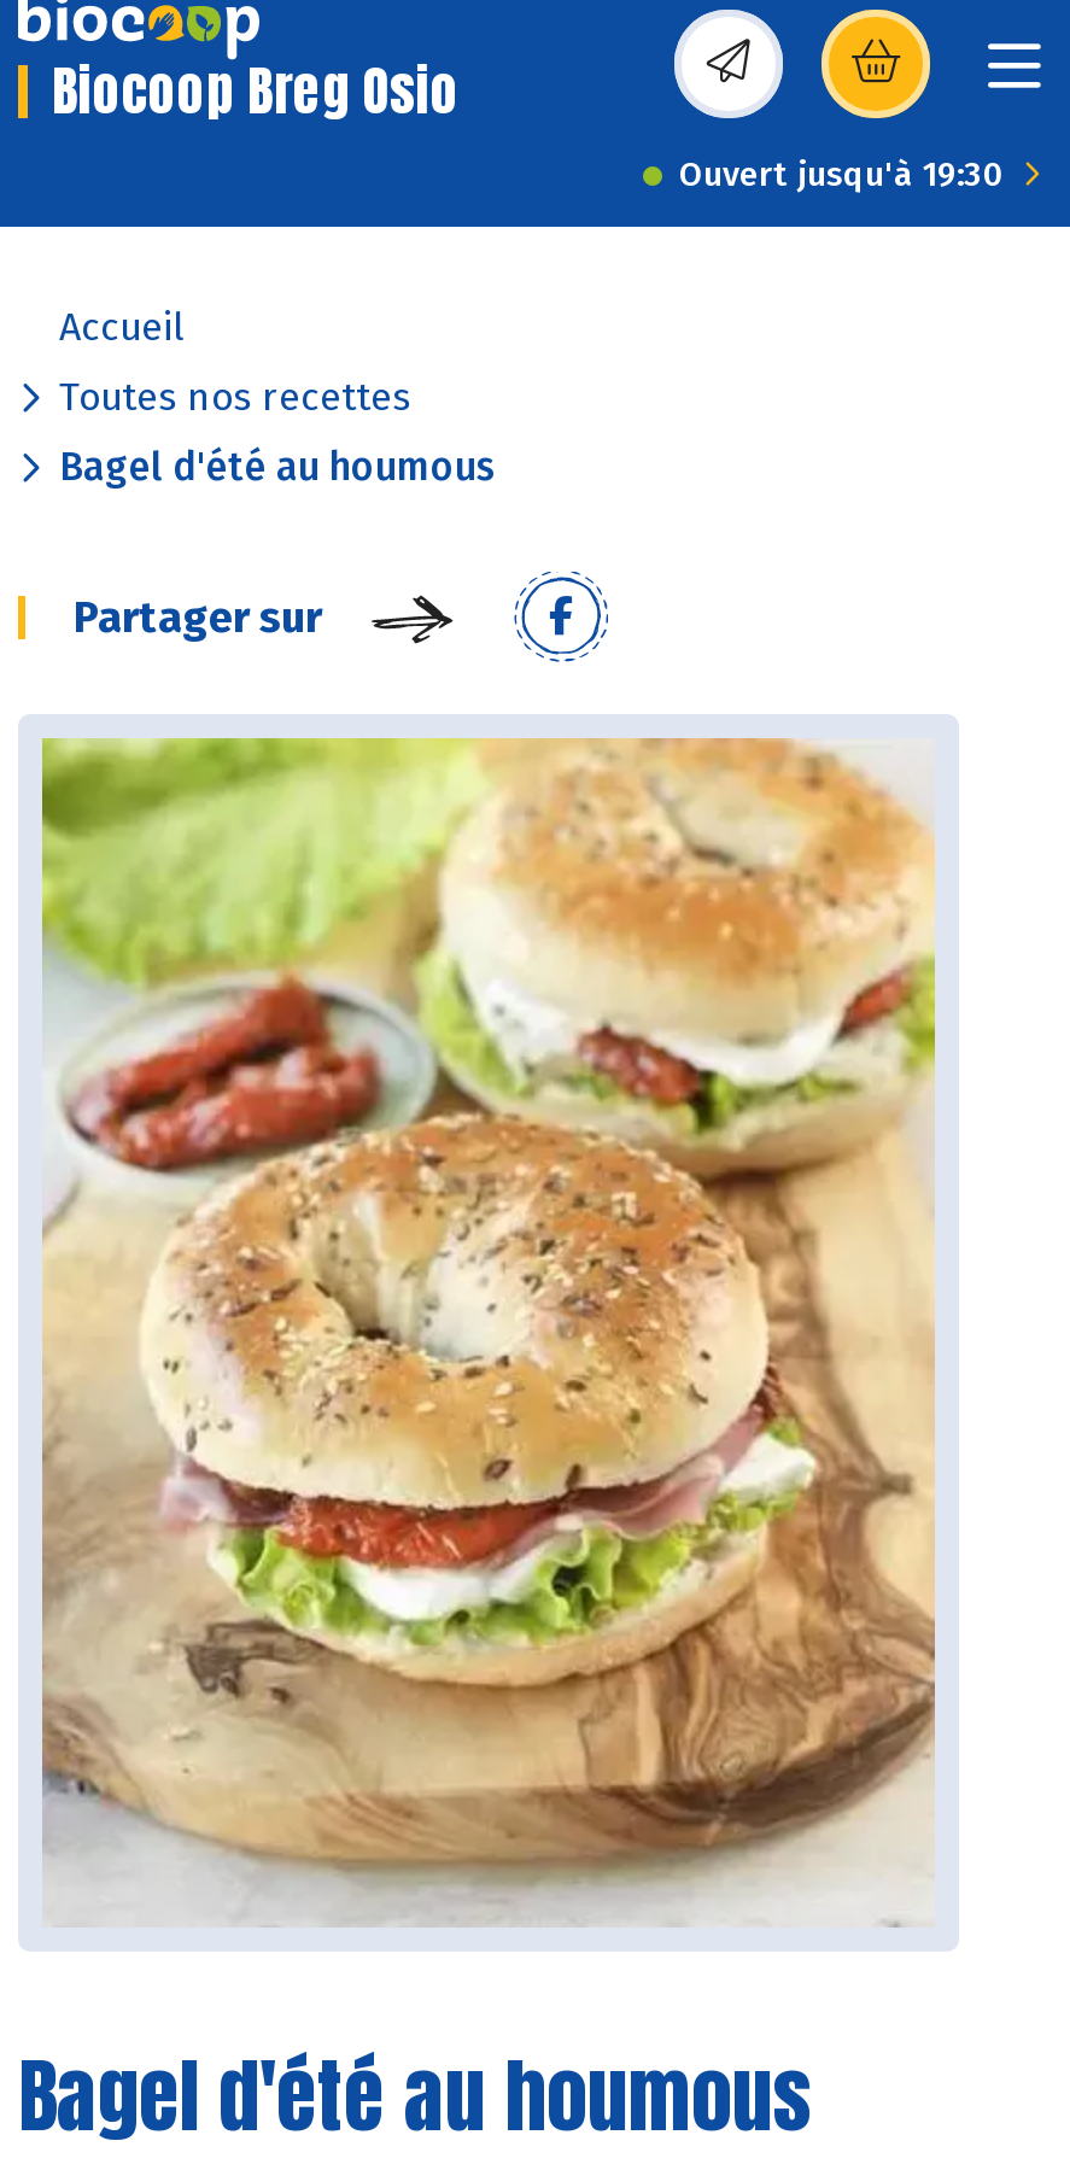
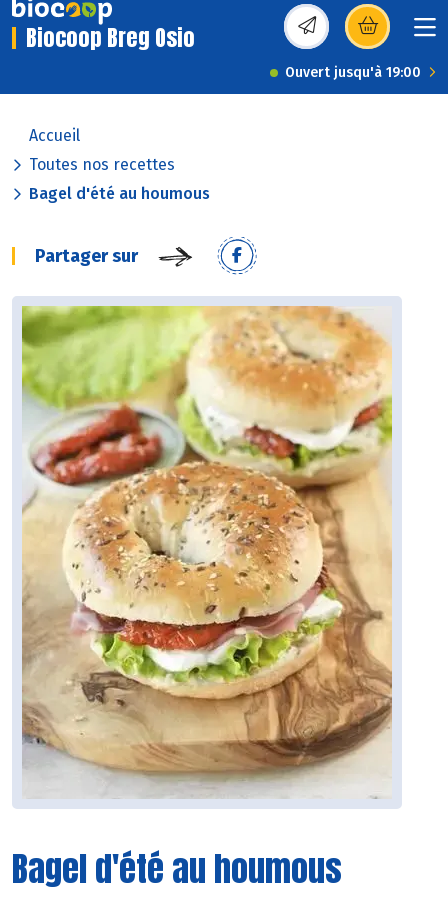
- Ouvert jusqu'à 19:30
+ Ouvert jusqu'à 19:00
